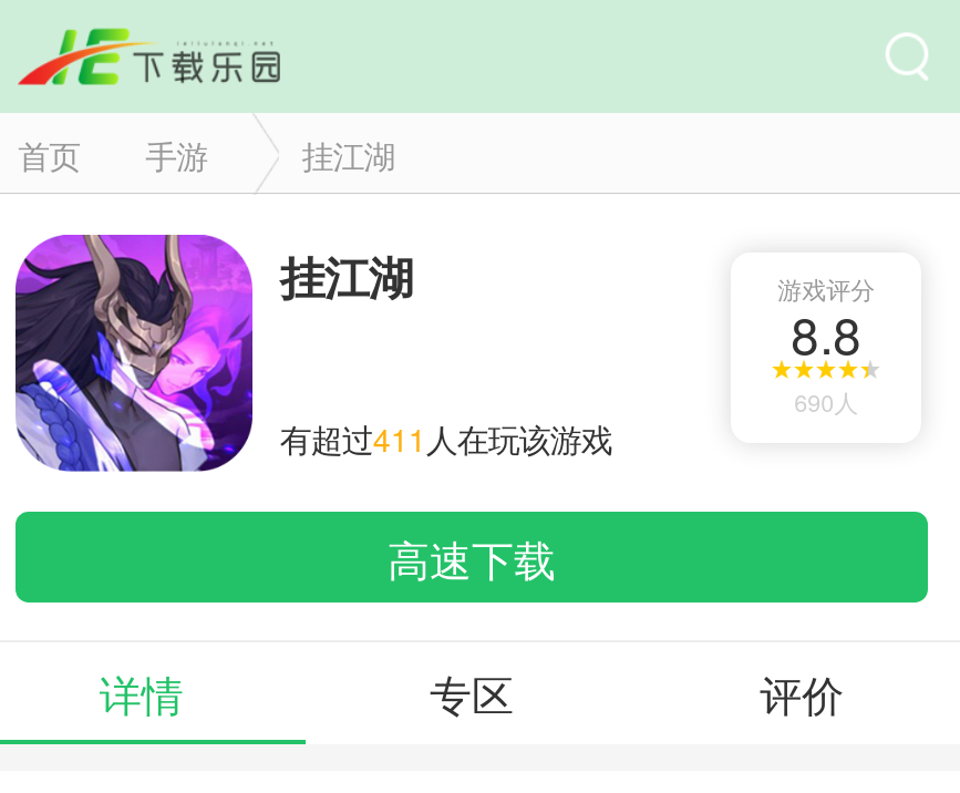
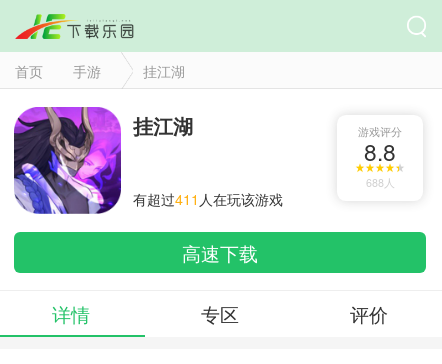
- 690人
+ 688人
